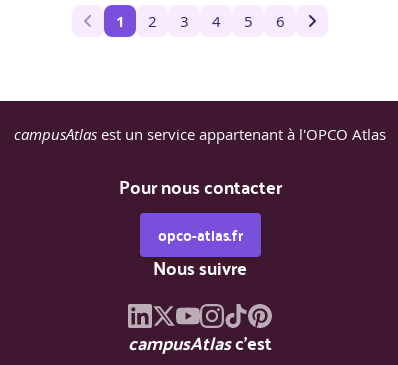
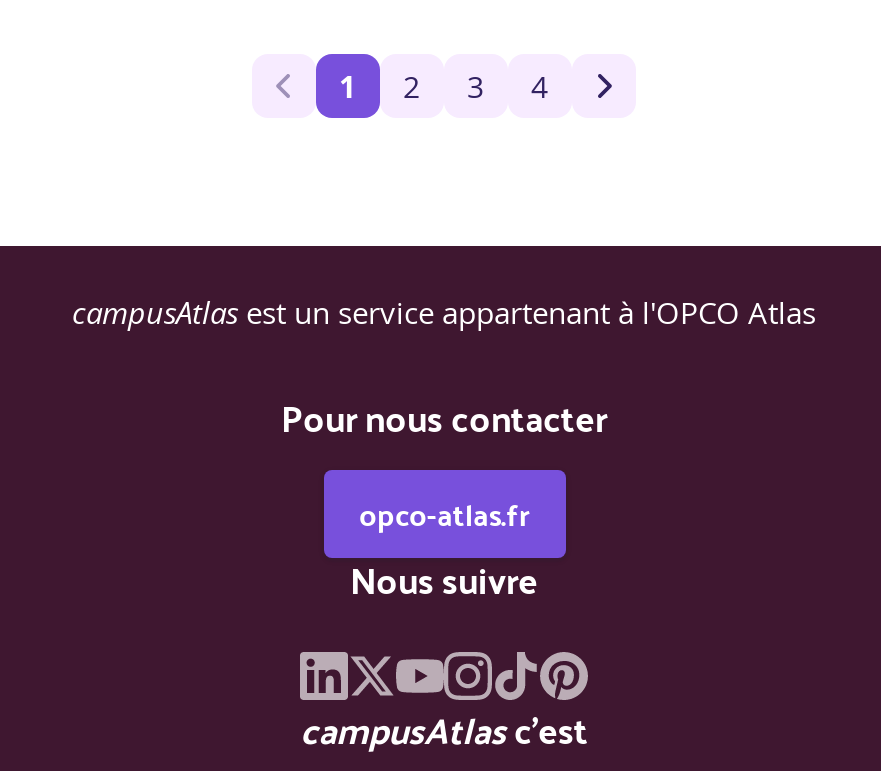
- 5
- 6
